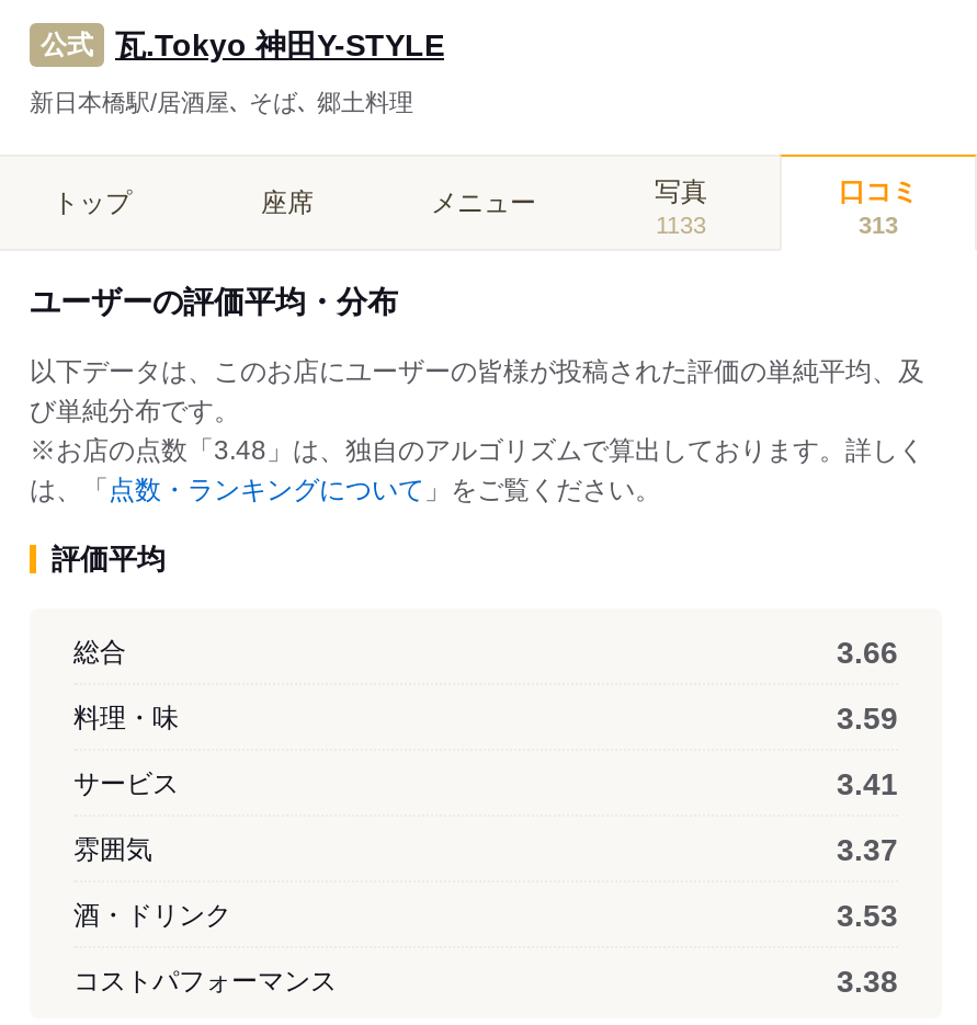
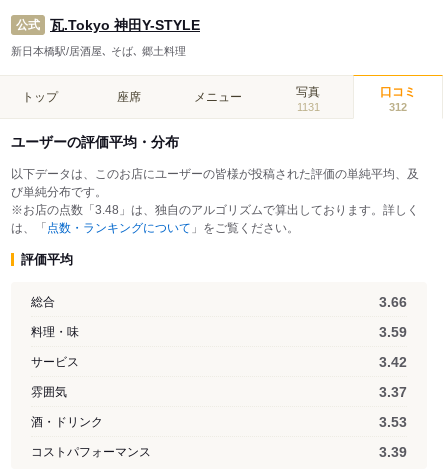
- 1133
+ 1131

- 313
+ 312

- 3.41
+ 3.42

- 3.38
+ 3.39
